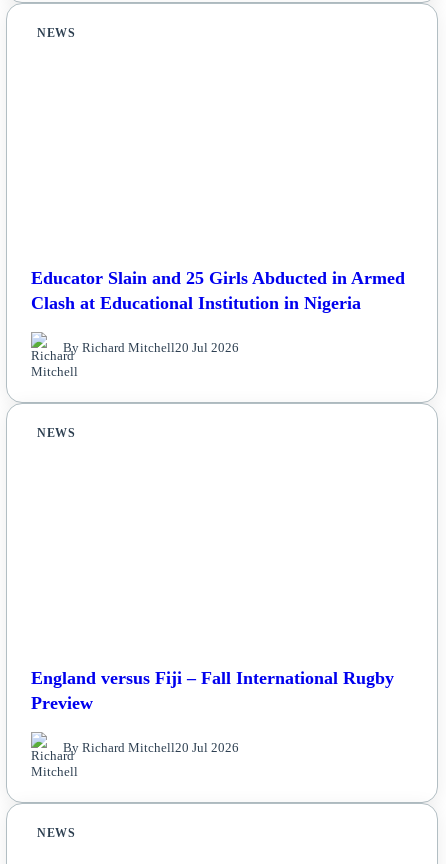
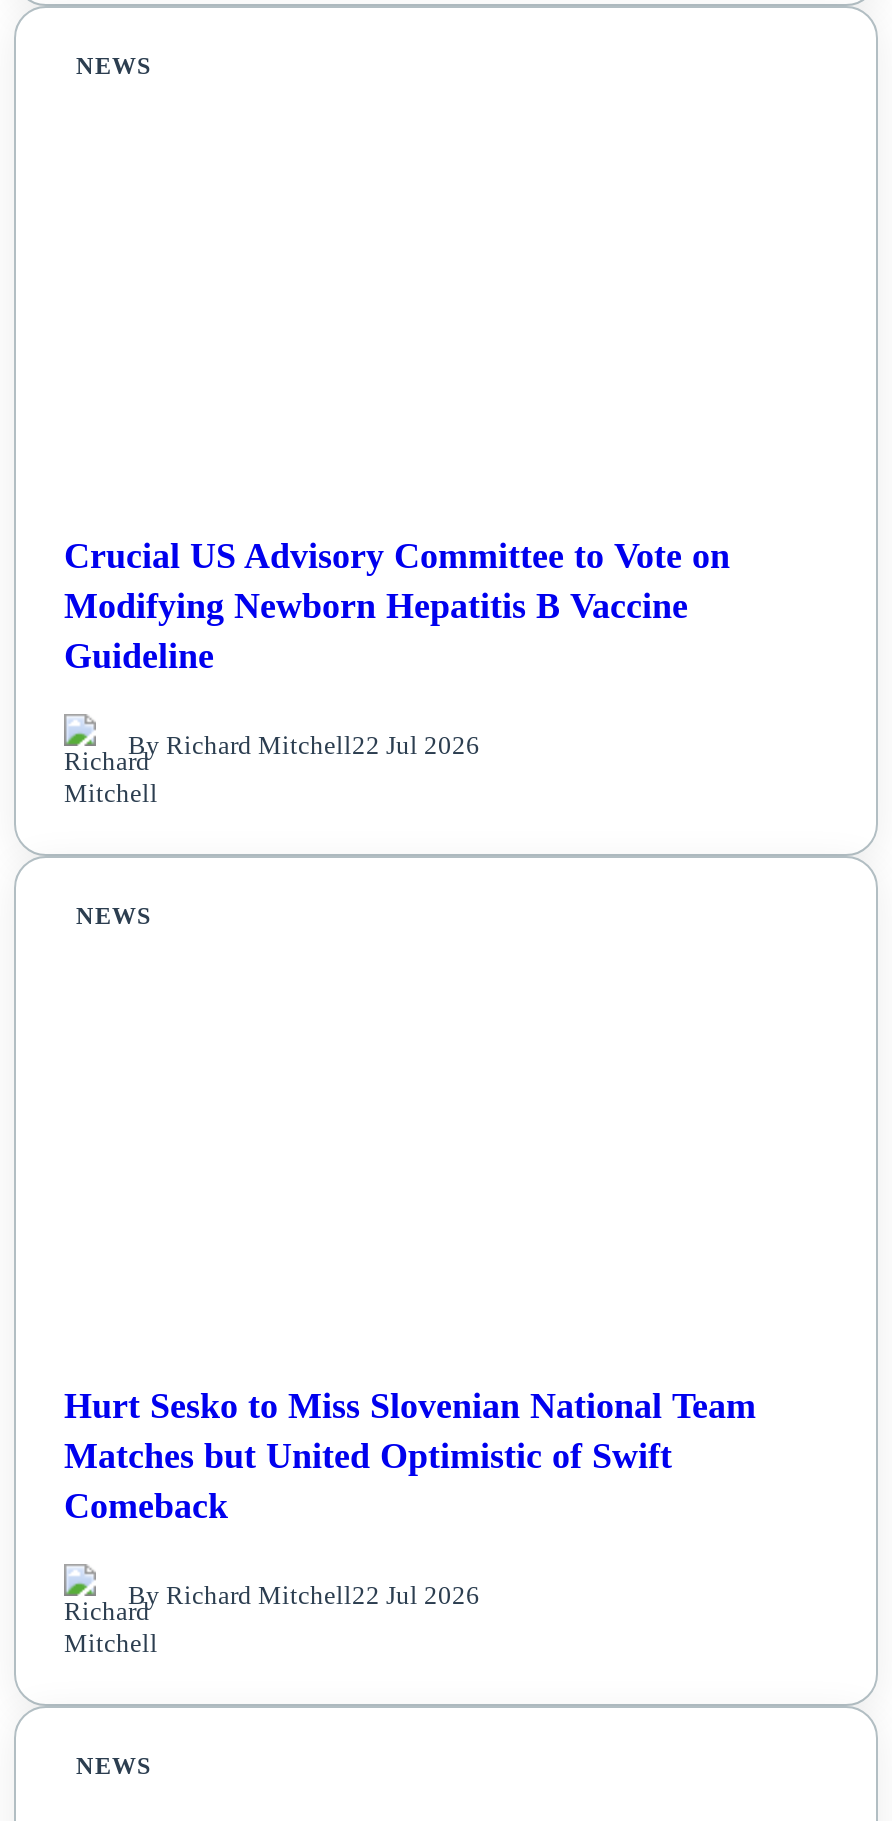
- Educator Slain and 25 Girls Abducted in Armed
- Clash at Educational Institution in Nigeria
+ Crucial US Advisory Committee to Vote on
+ Modifying Newborn Hepatitis B Vaccine
+ Guideline

- By Richard Mitchell20 Jul 2026
+ By Richard Mitchell22 Jul 2026

- England versus Fiji – Fall International Rugby
- Preview
+ Hurt Sesko to Miss Slovenian National Team
+ Matches but United Optimistic of Swift
+ Comeback

- By Richard Mitchell20 Jul 2026
+ By Richard Mitchell22 Jul 2026
